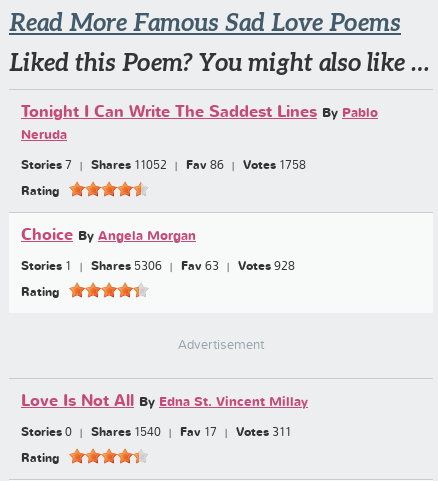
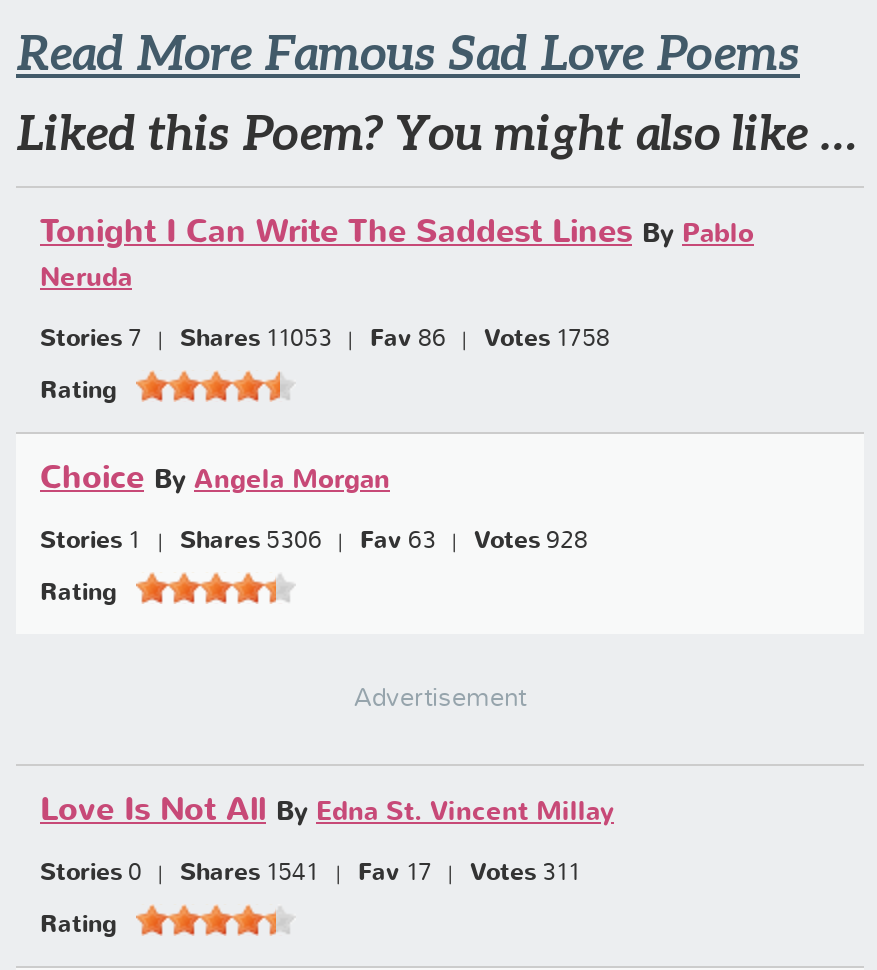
- Stories 7 Shares 11052 Fav 86 Votes 1758
+ Stories 7 Shares 11053 Fav 86 Votes 1758

- Stories 0 Shares 1540 Fav 17 Votes 311
+ Stories 0 Shares 1541 Fav 17 Votes 311
